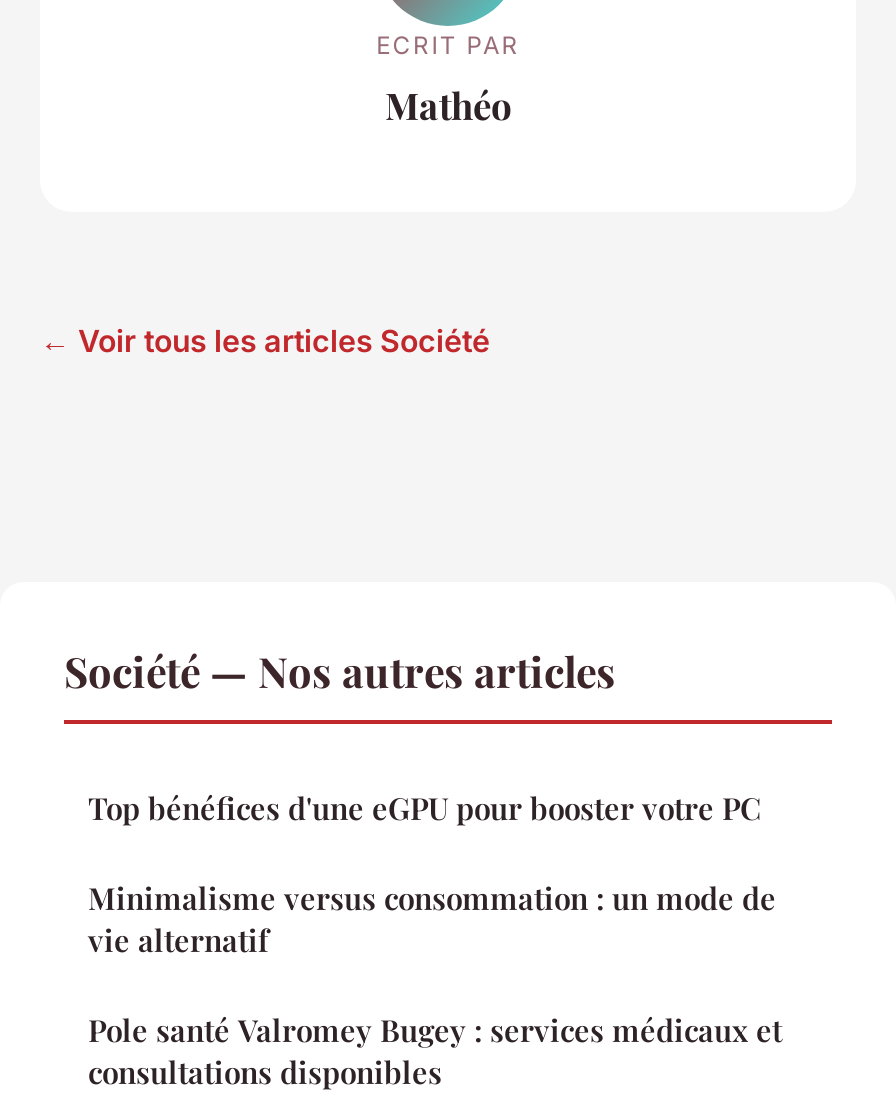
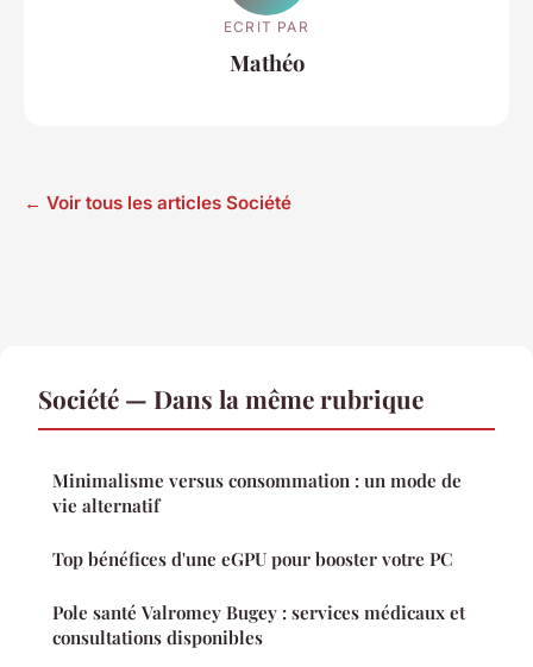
- Société — Nos autres articles
+ Société — Dans la même rubrique

moved down: Top bénéfices d'une eGPU pour booster votre PC

moved up: Minimalisme versus consommation : un mode de | vie alternatif
